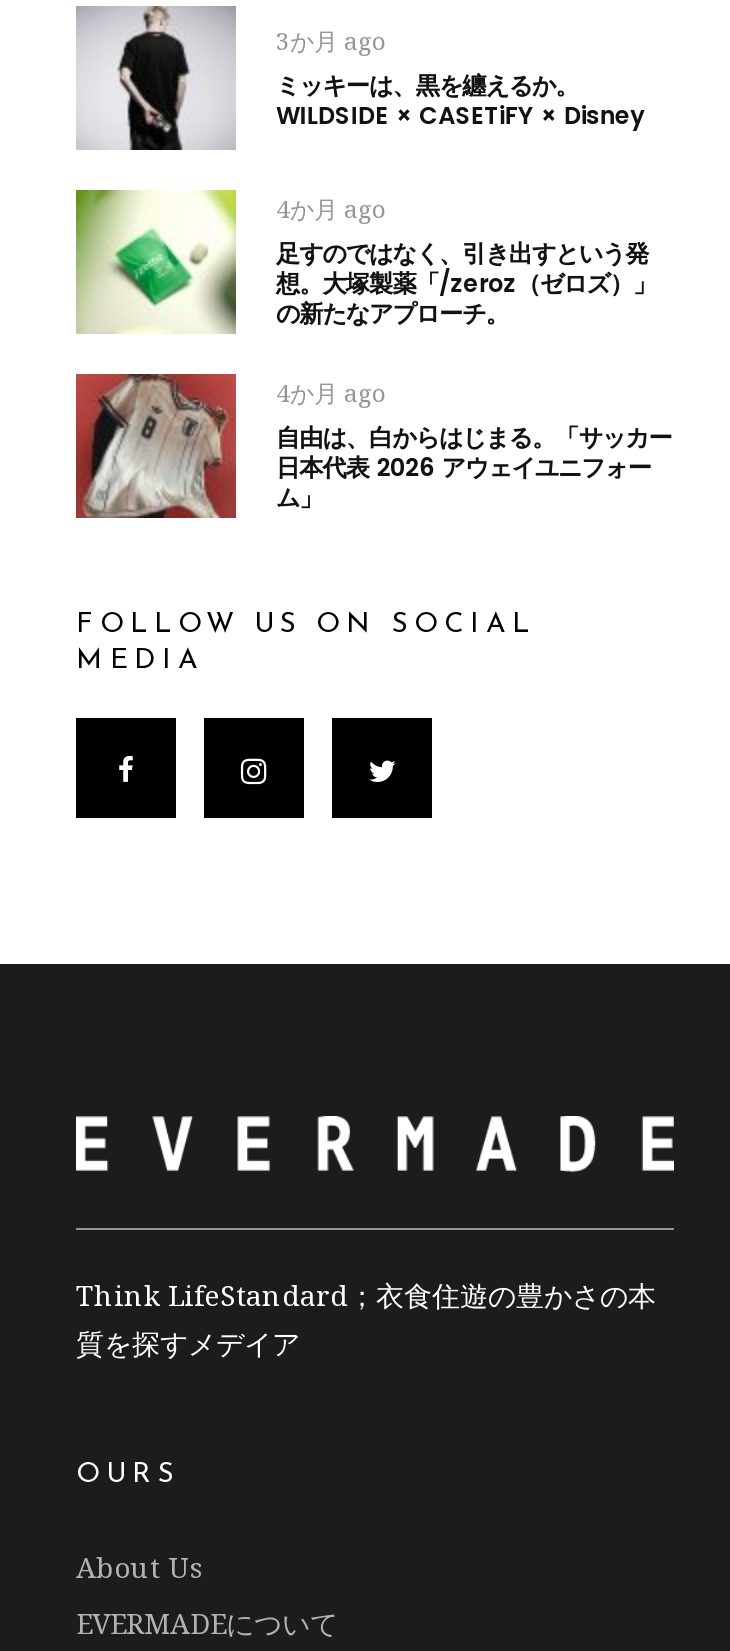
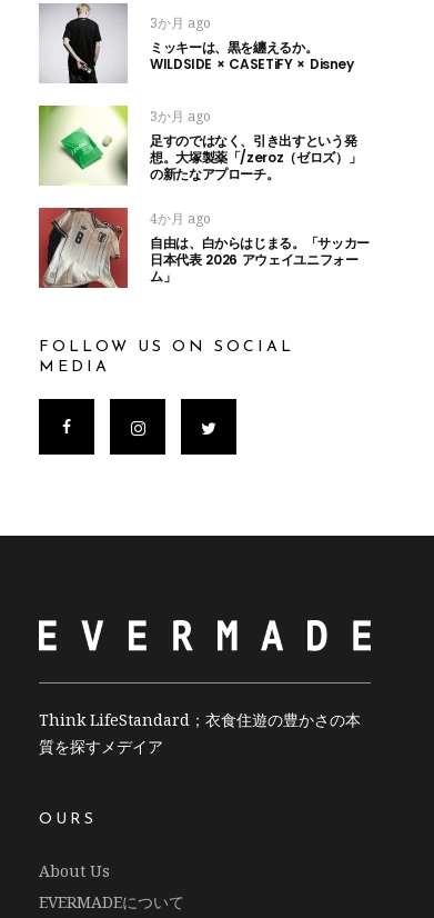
- 4か月 ago
+ 3か月 ago
